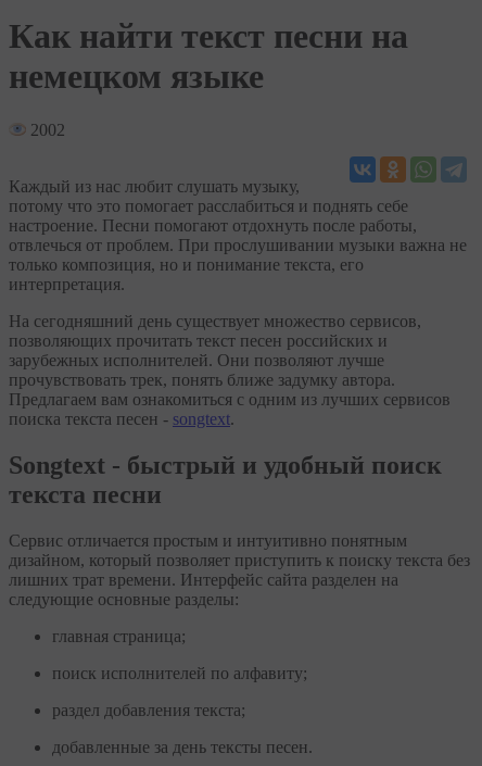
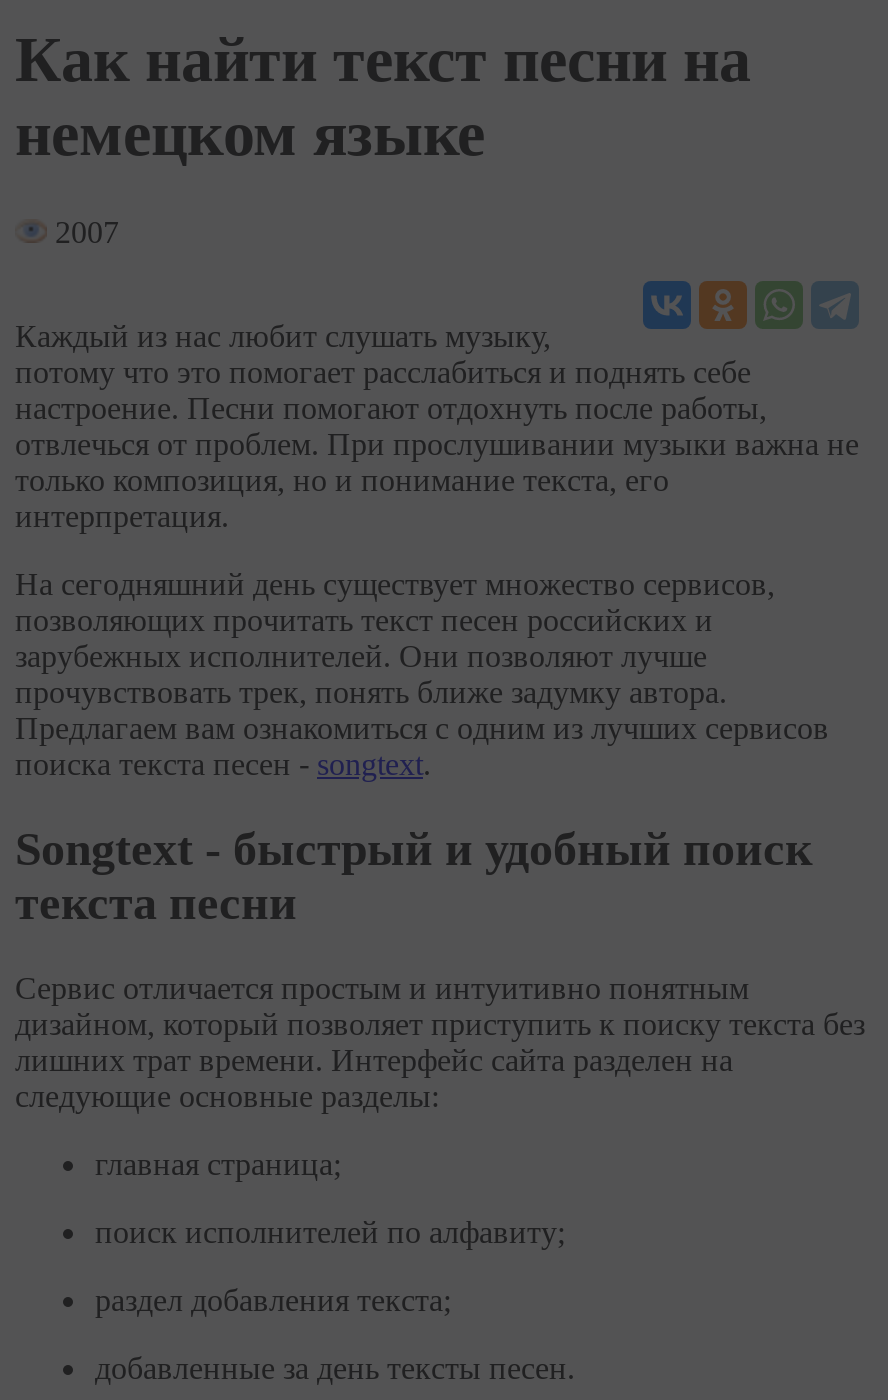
- 2002
+ 2007
